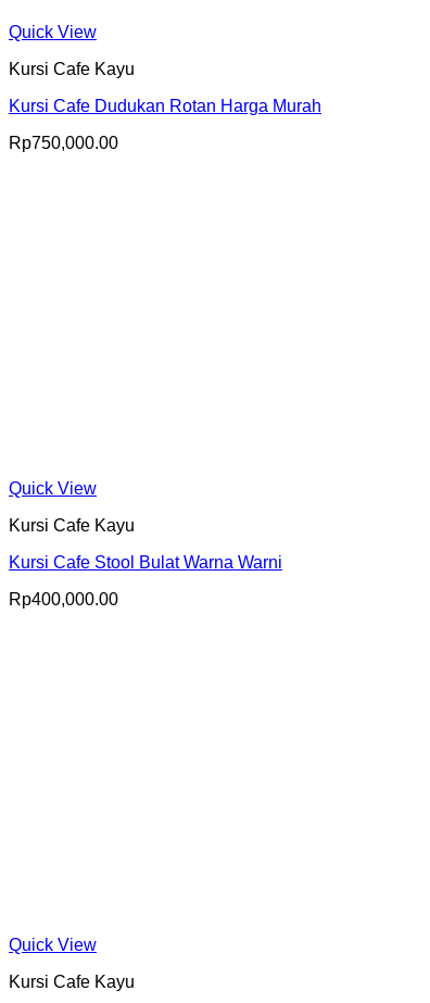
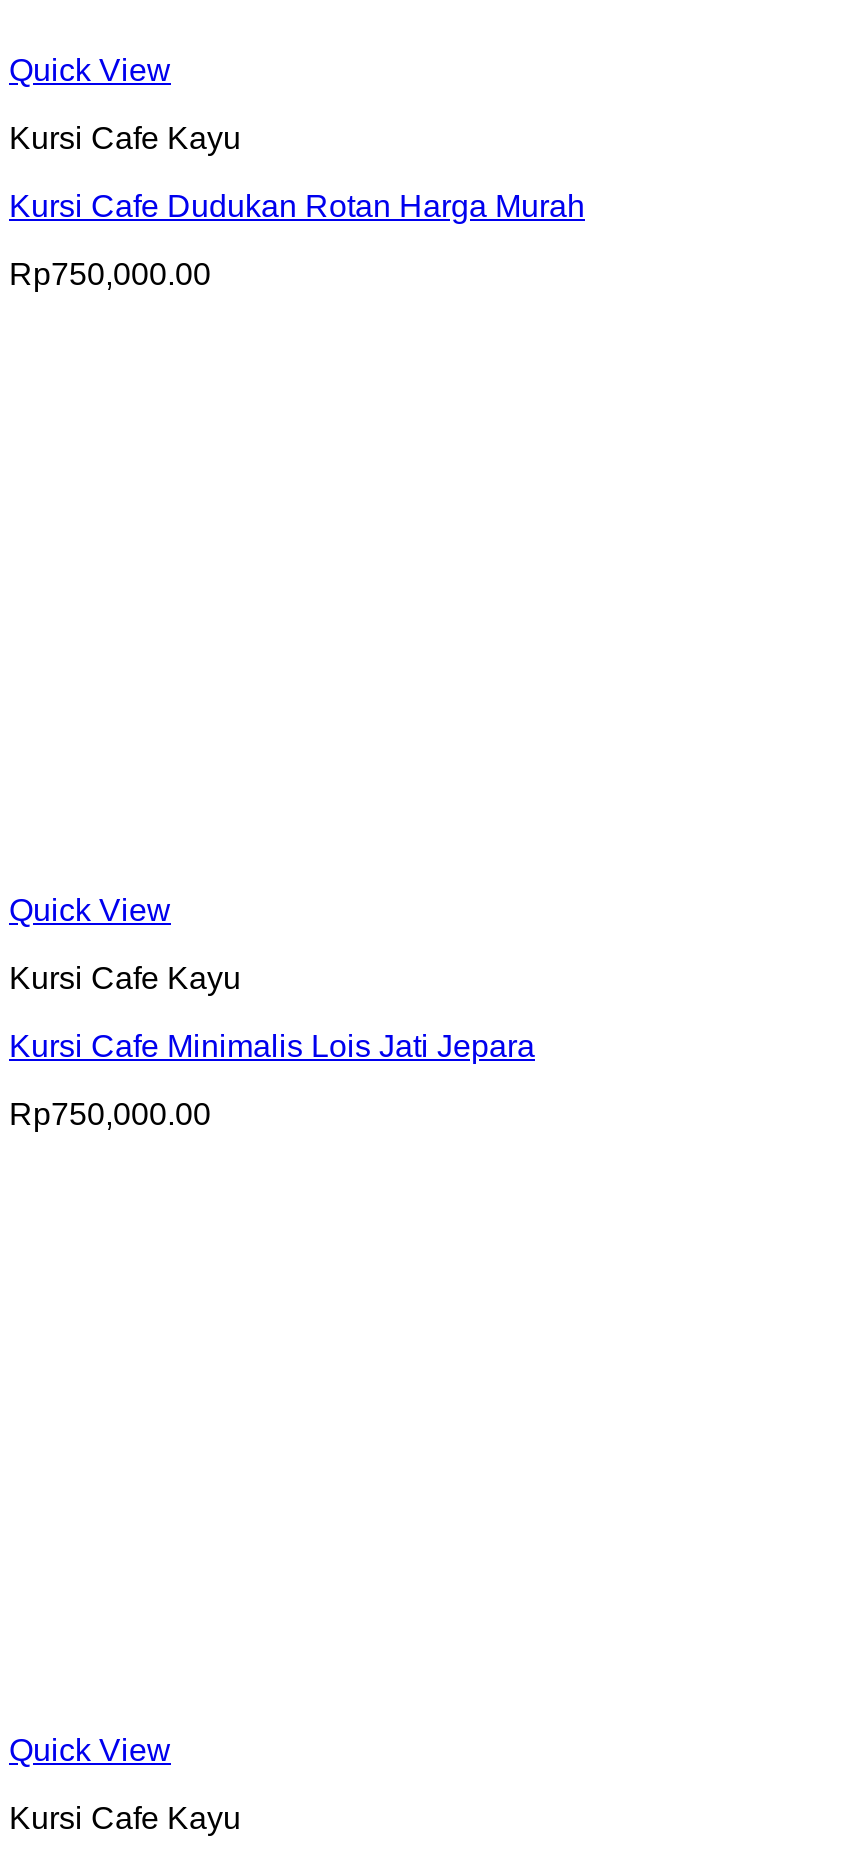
- Kursi Cafe Stool Bulat Warna Warni
+ Kursi Cafe Minimalis Lois Jati Jepara

- Rp400,000.00
+ Rp750,000.00
